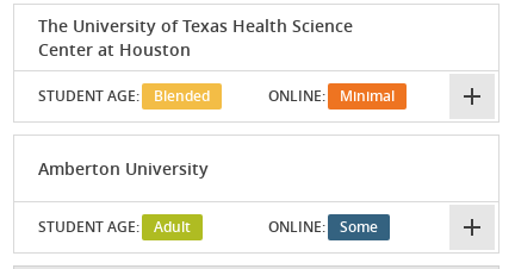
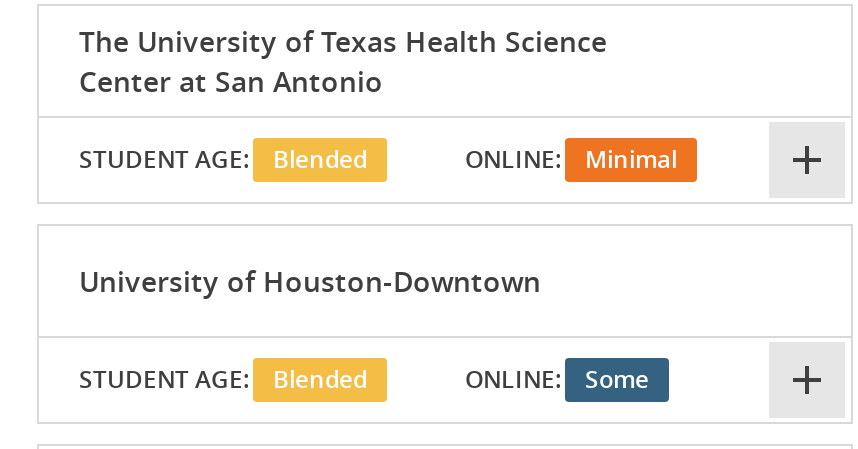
- Center at Houston
+ Center at San Antonio

- Amberton University
+ University of Houston-Downtown

- Adult
+ Blended
